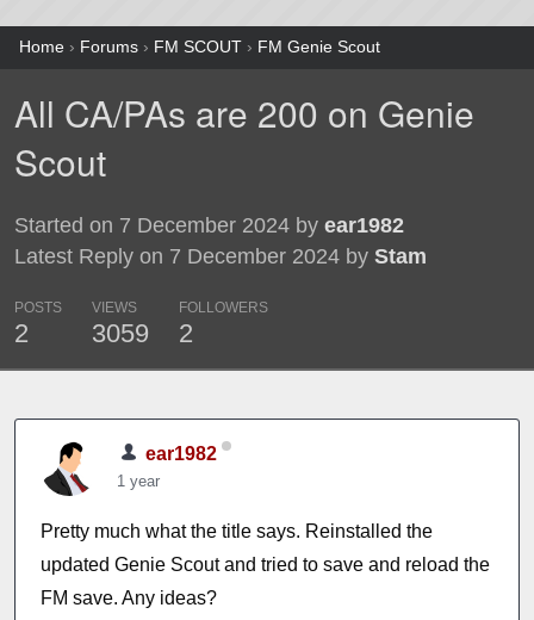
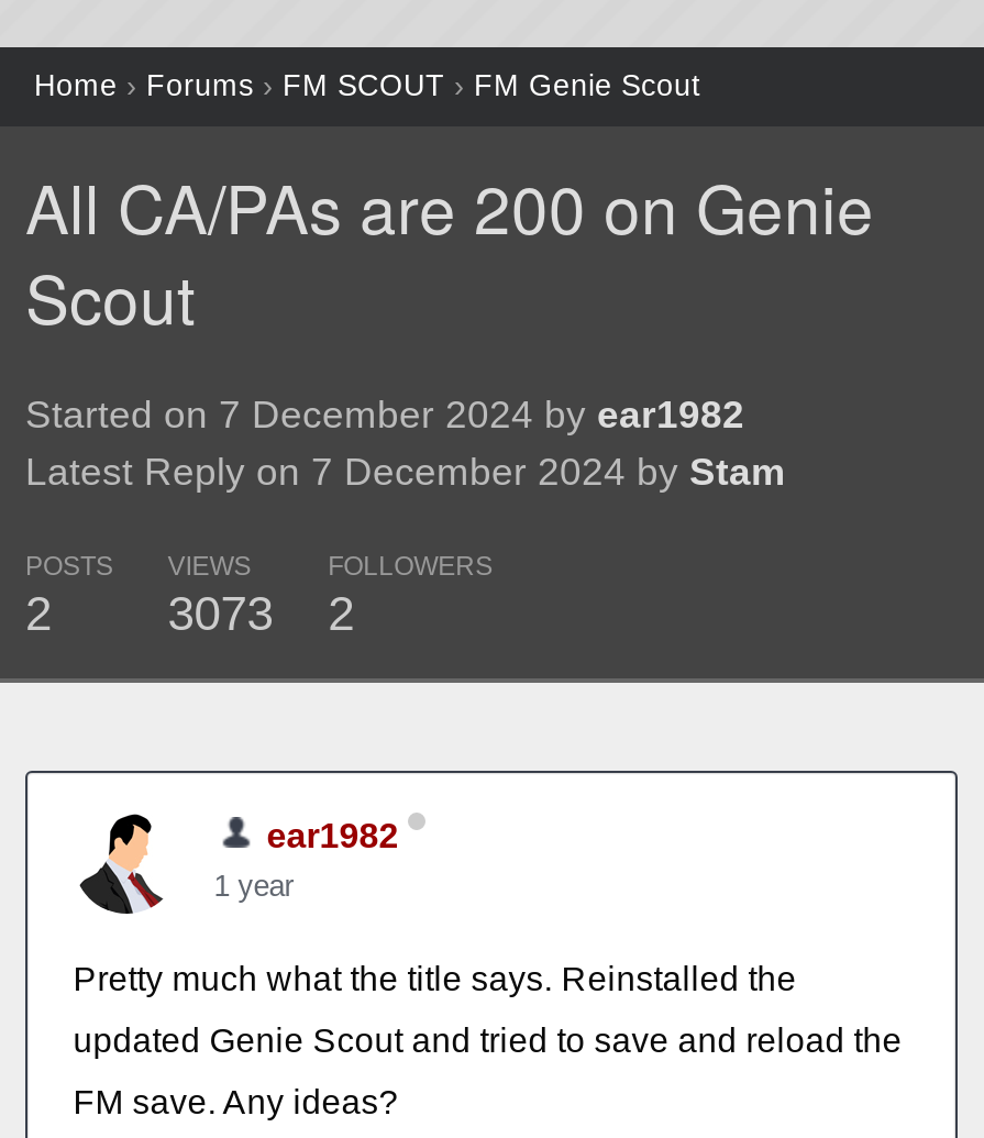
- 3059 2
+ 3073 2
